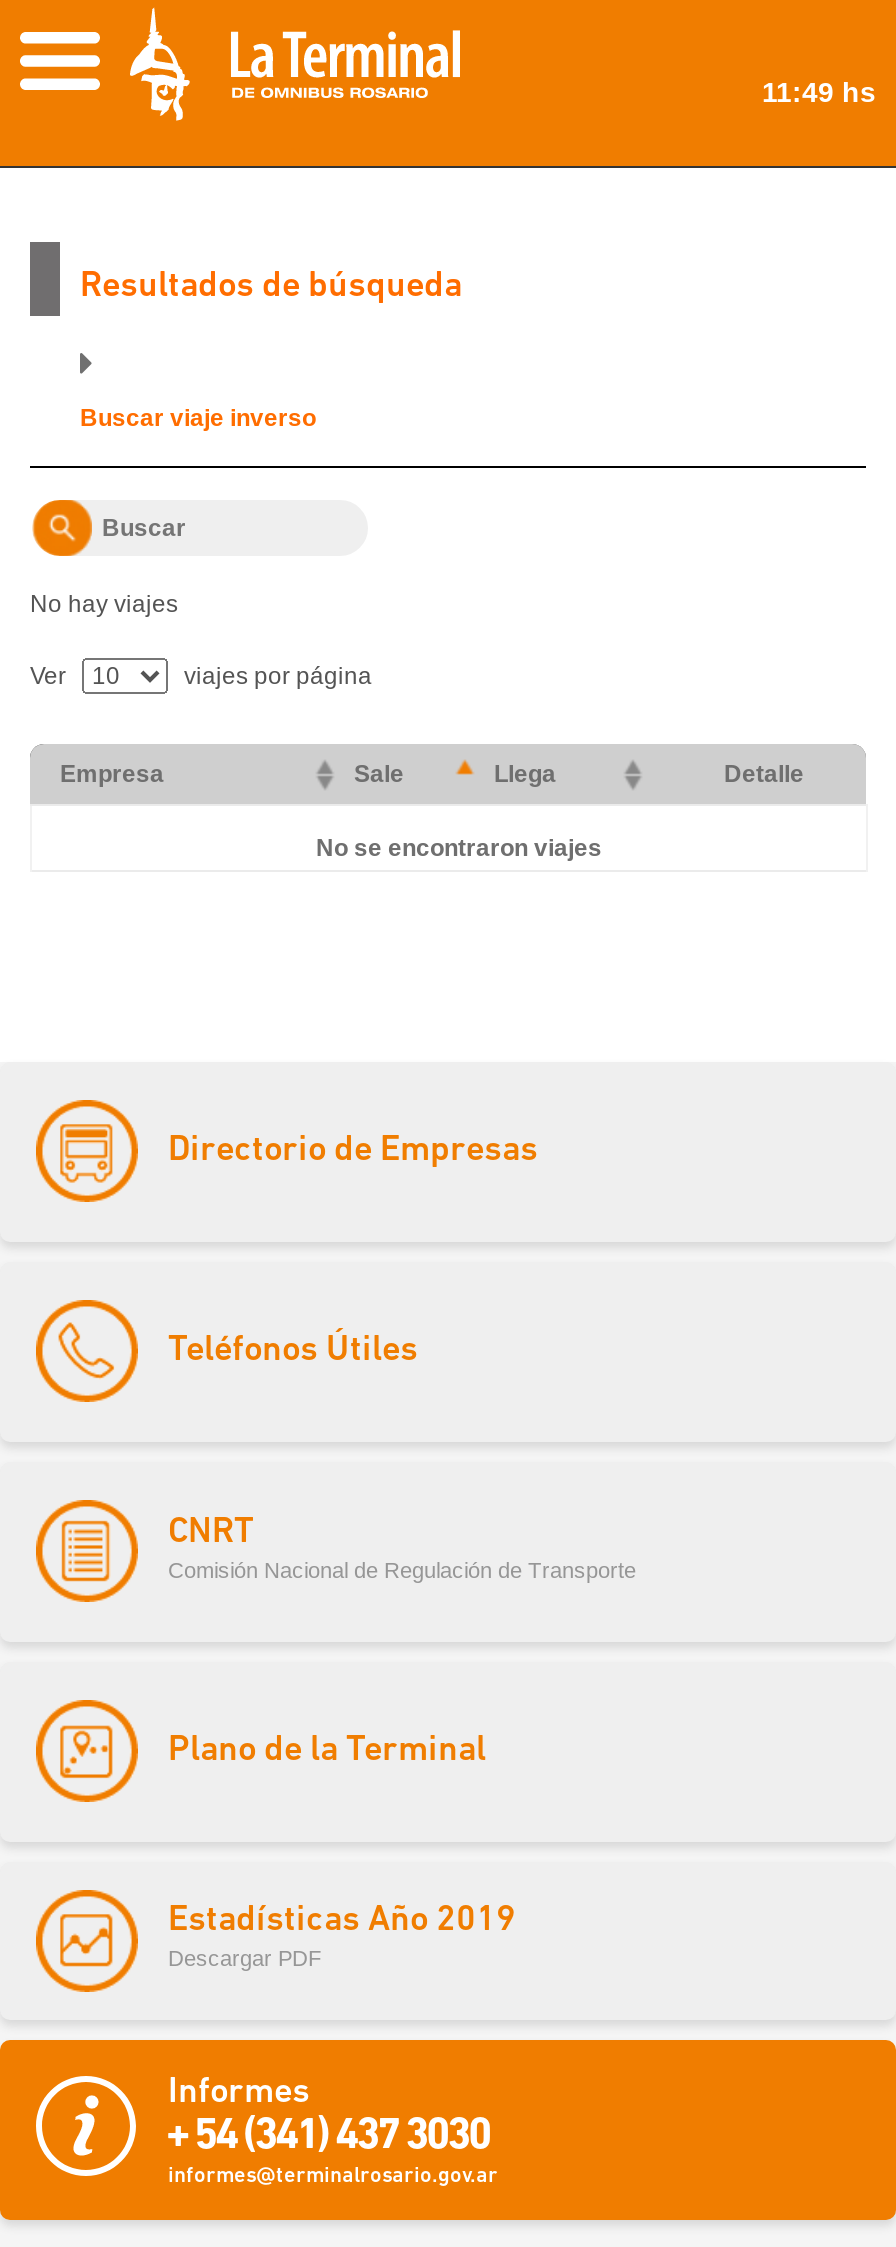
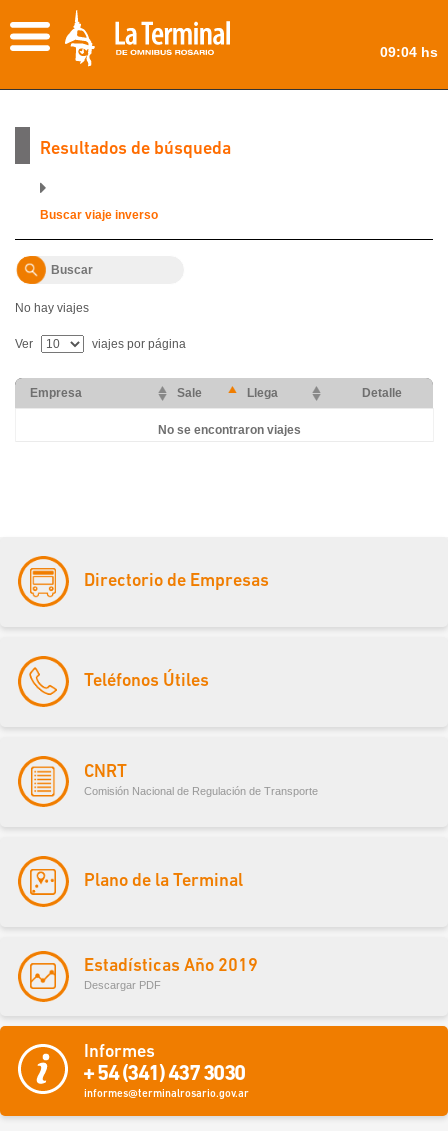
- 11:49 hs
+ 09:04 hs
